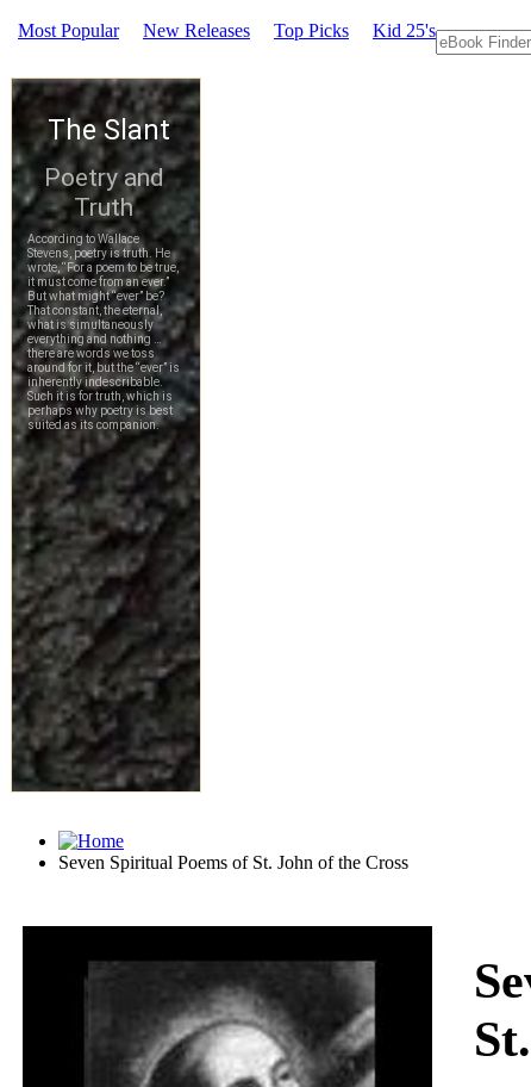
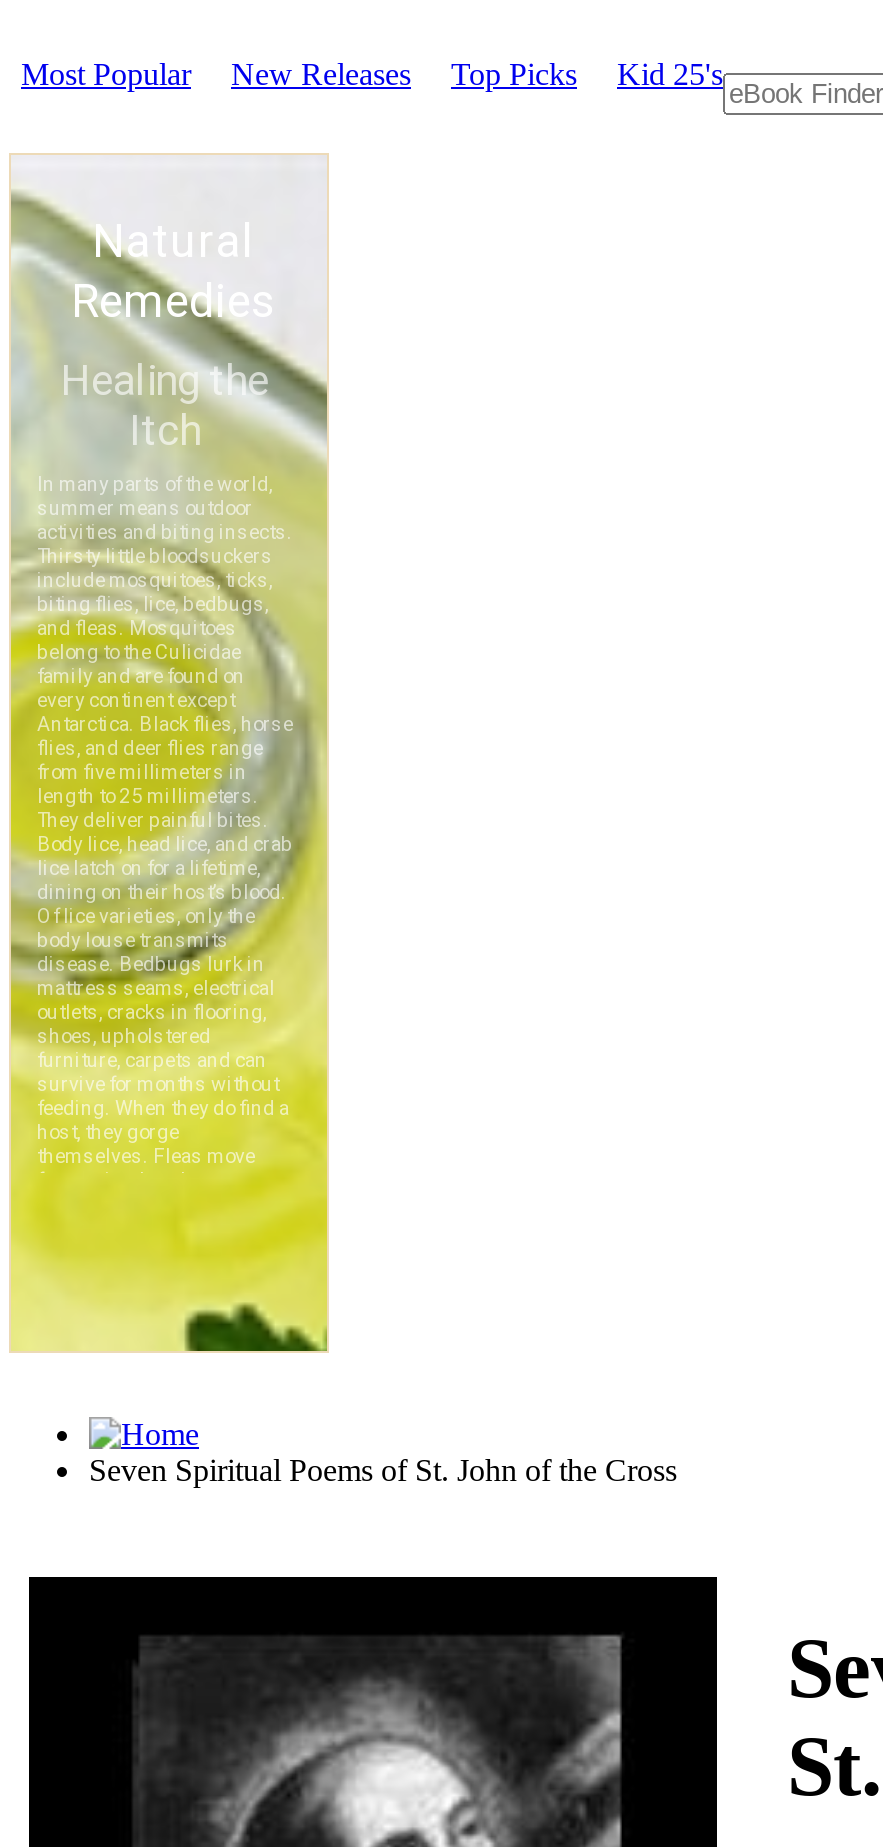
- [image]
+ [image]
